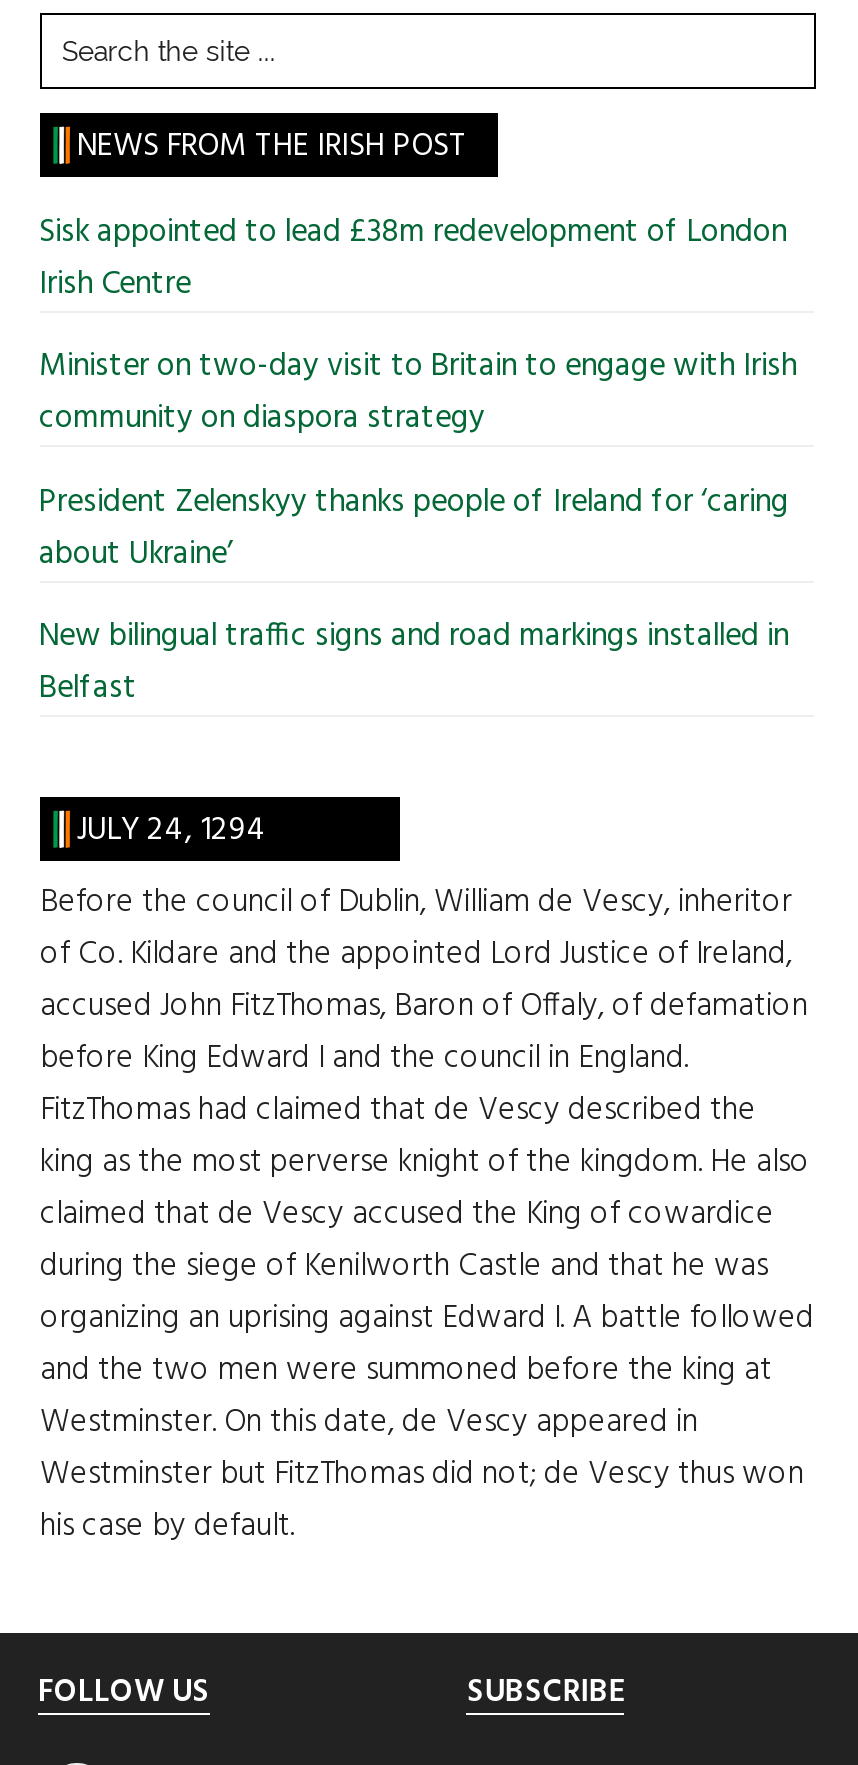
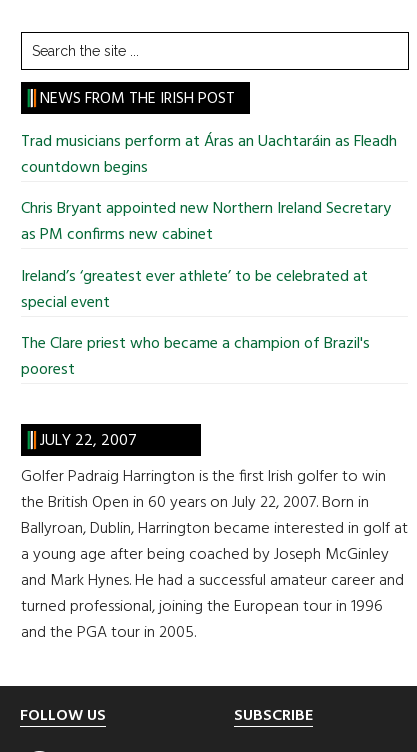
- Sisk appointed to lead £38m redevelopment of London
- Irish Centre
+ Trad musicians perform at Áras an Uachtaráin as Fleadh
+ countdown begins

- Minister on two-day visit to Britain to engage with Irish
- community on diaspora strategy
+ Chris Bryant appointed new Northern Ireland Secretary
+ as PM confirms new cabinet

- President Zelenskyy thanks people of Ireland for ‘caring
- about Ukraine’
+ Ireland’s ‘greatest ever athlete’ to be celebrated at
+ special event

- New bilingual traffic signs and road markings installed in
- Belfast
+ The Clare priest who became a champion of Brazil's
+ poorest

- JULY 24, 1294
- Before the council of Dublin, William de Vescy, inheritor
- of Co. Kildare and the appointed Lord Justice of Ireland,
- accused John FitzThomas, Baron of Offaly, of defamation
- before King Edward I and the council in England.
- FitzThomas had claimed that de Vescy described the
- king as the most perverse knight of the kingdom. He also
- claimed that de Vescy accused the King of cowardice
- during the siege of Kenilworth Castle and that he was
- organizing an uprising against Edward I. A battle followed
- and the two men were summoned before the king at
- Westminster. On this date, de Vescy appeared in
- Westminster but FitzThomas did not; de Vescy thus won
- his case by default.
+ JULY 22, 2007
+ Golfer Padraig Harrington is the first Irish golfer to win
+ the British Open in 60 years on July 22, 2007. Born in
+ Ballyroan, Dublin, Harrington became interested in golf at
+ a young age after being coached by Joseph McGinley
+ and Mark Hynes. He had a successful amateur career and
+ turned professional, joining the European tour in 1996
+ and the PGA tour in 2005.
